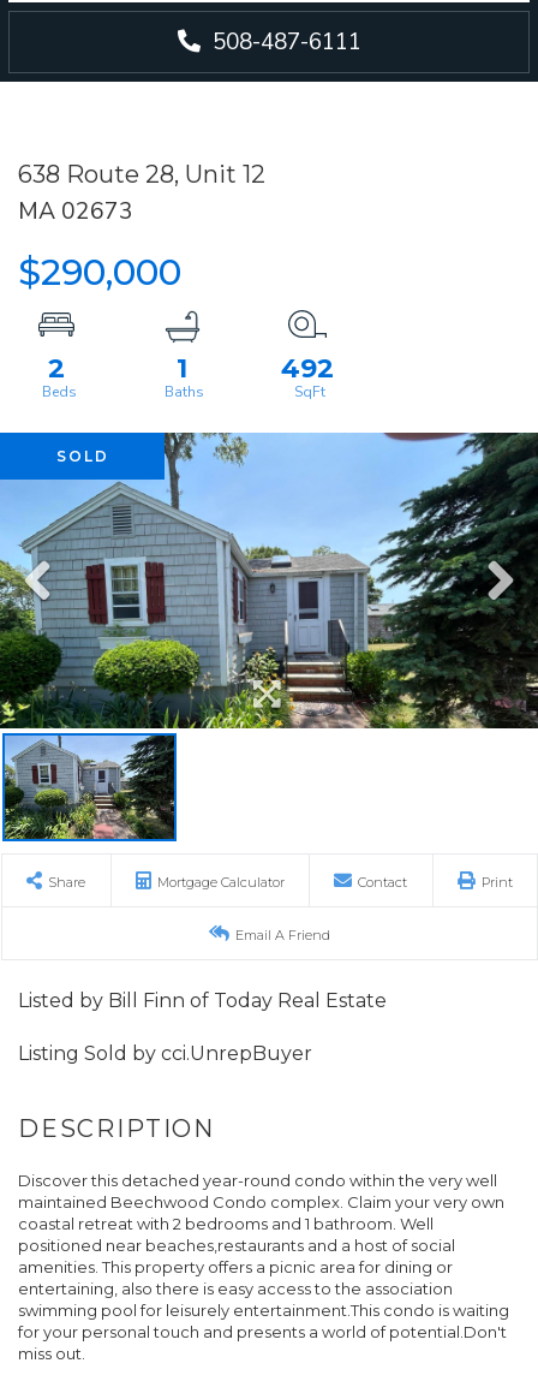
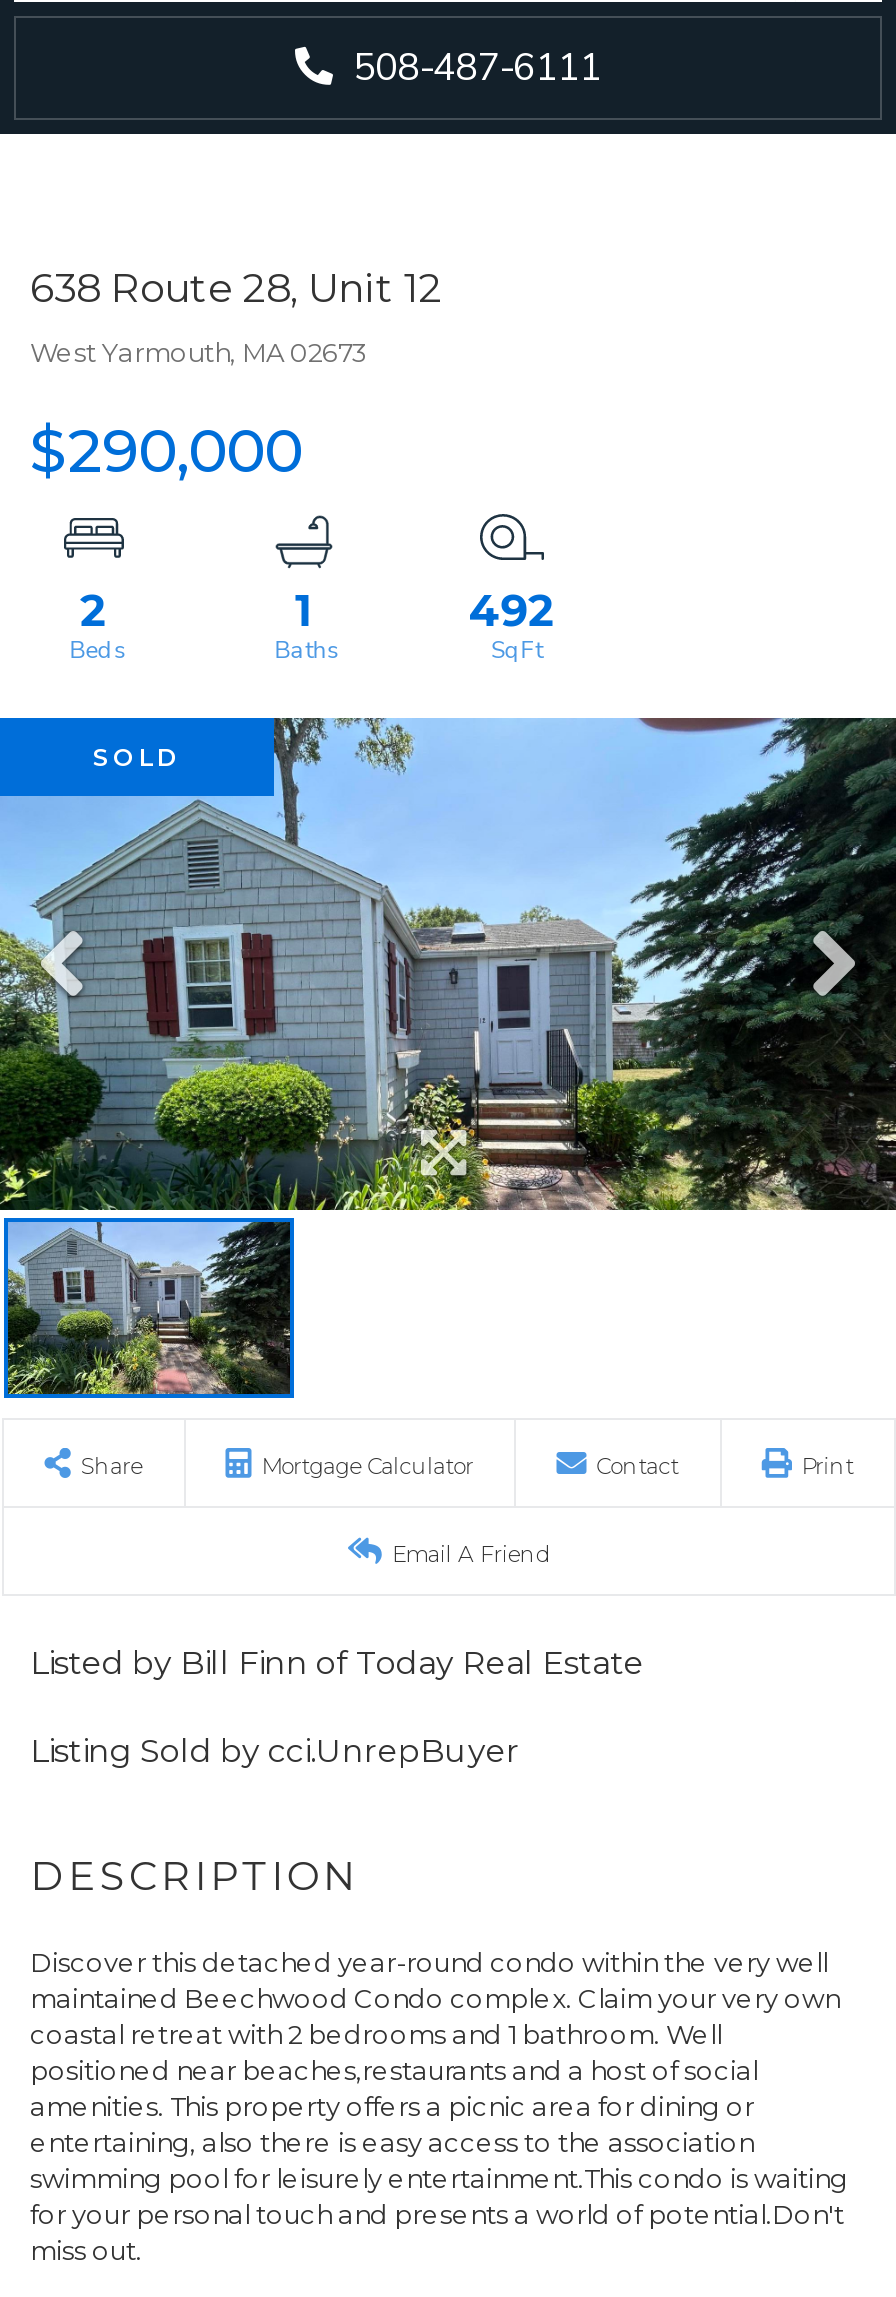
- MA 02673
+ West Yarmouth, MA 02673
